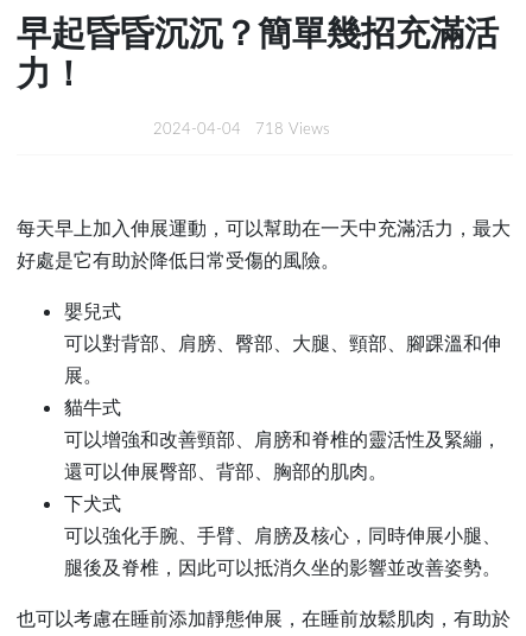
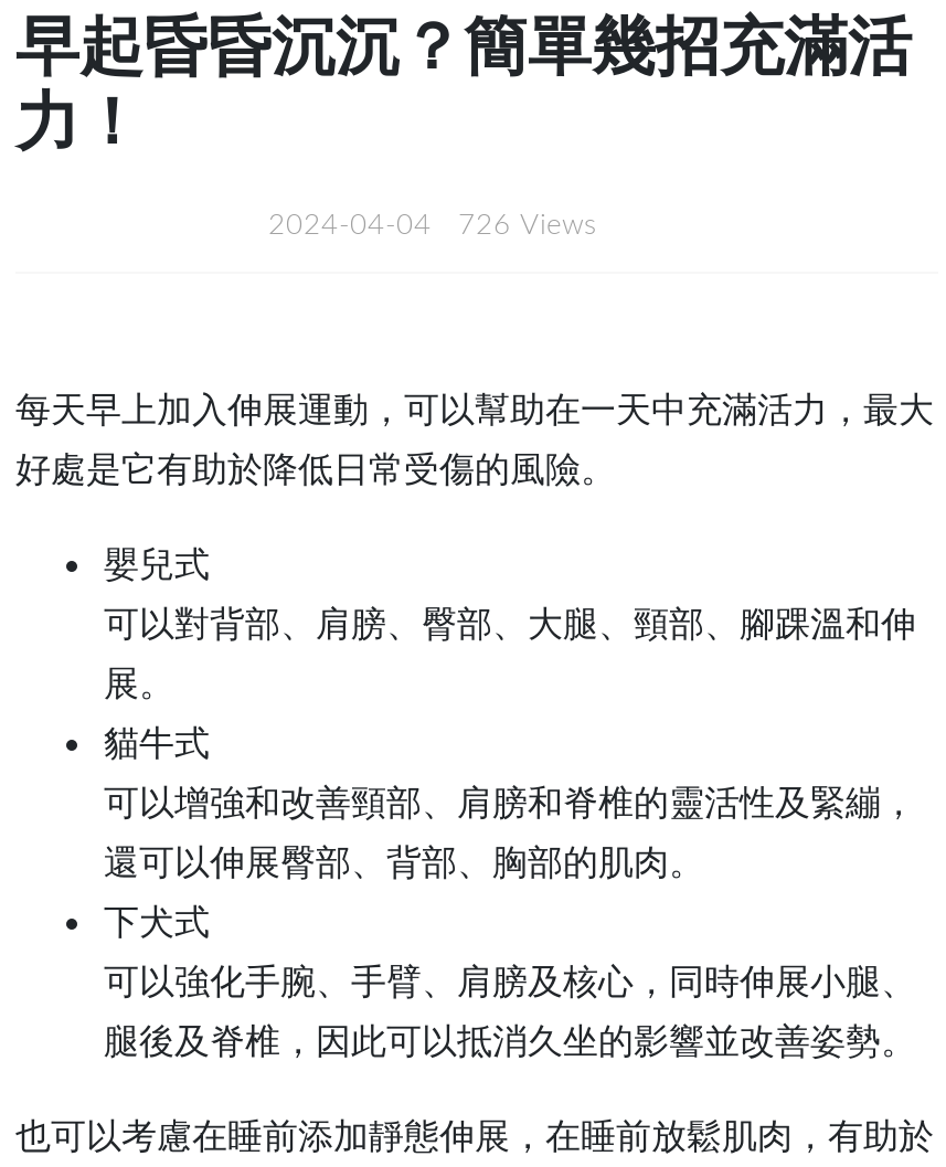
- 2024-04-04 718 Views
+ 2024-04-04 726 Views
